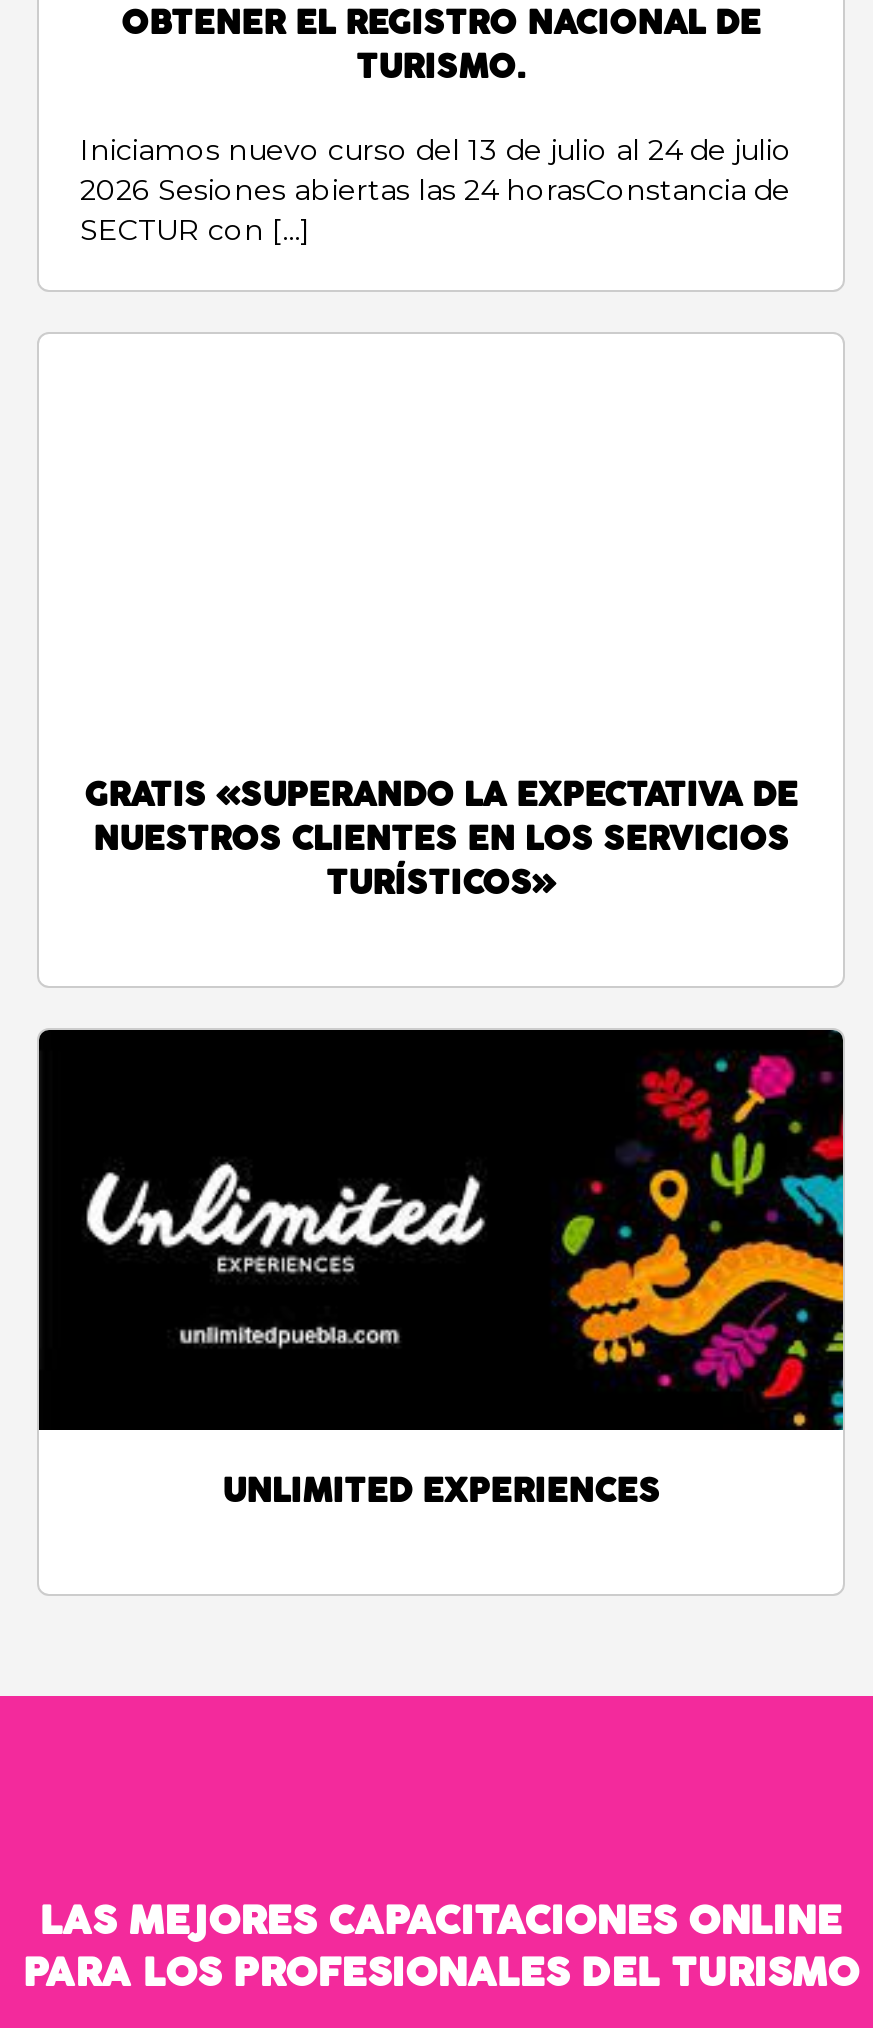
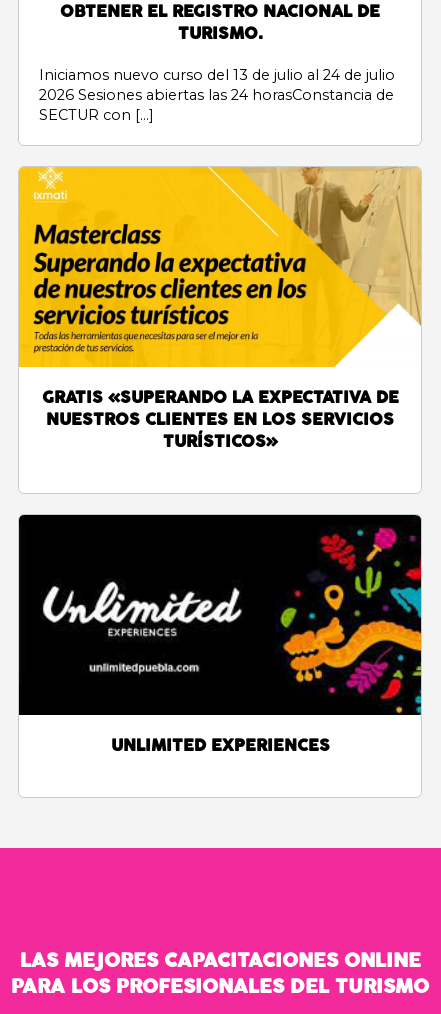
+ [image]
